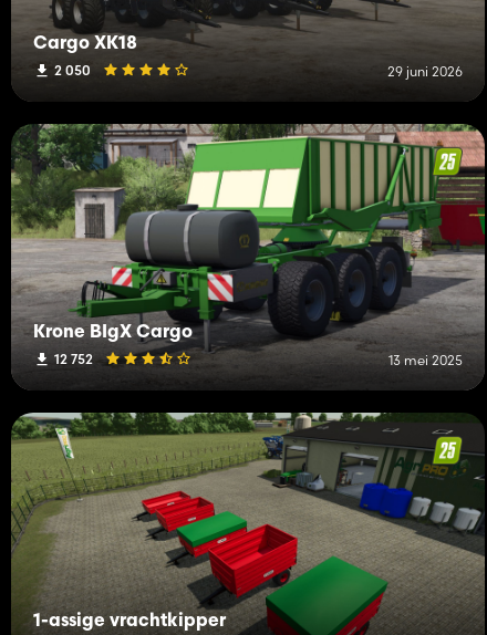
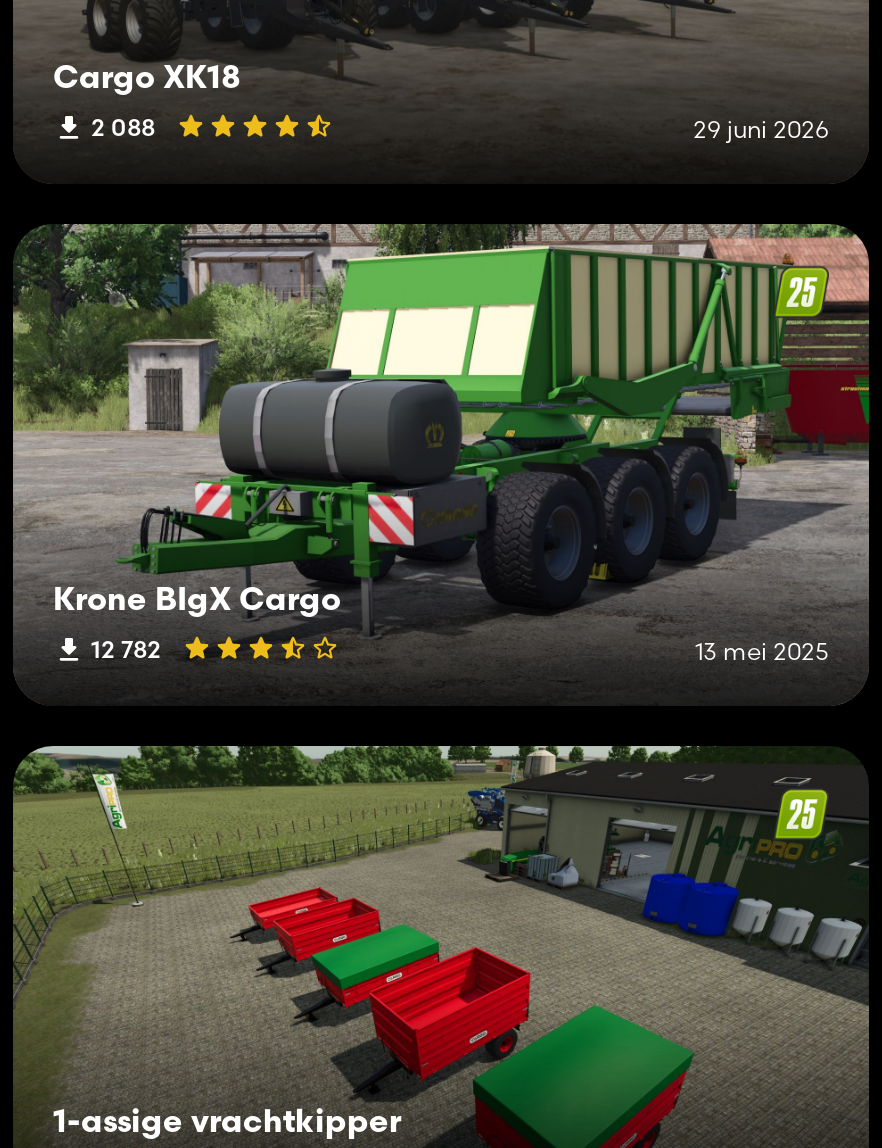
- 2 050
+ 2 088

- 12 752
+ 12 782
